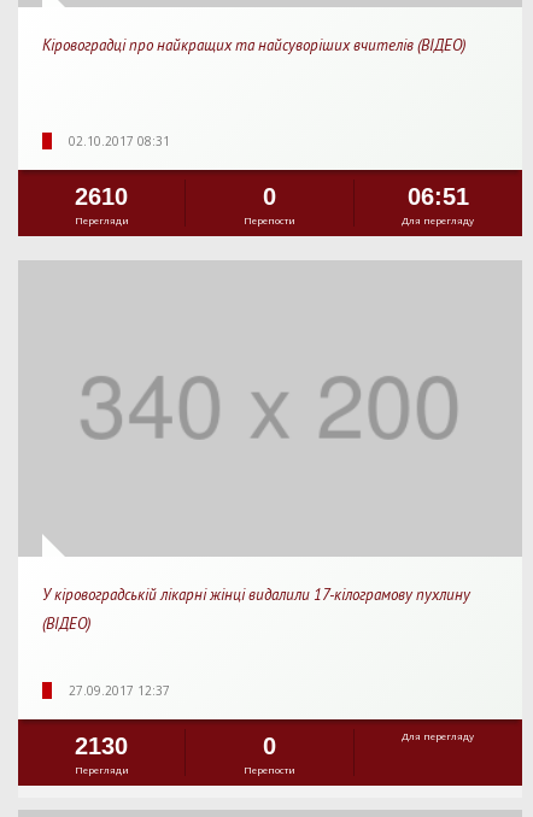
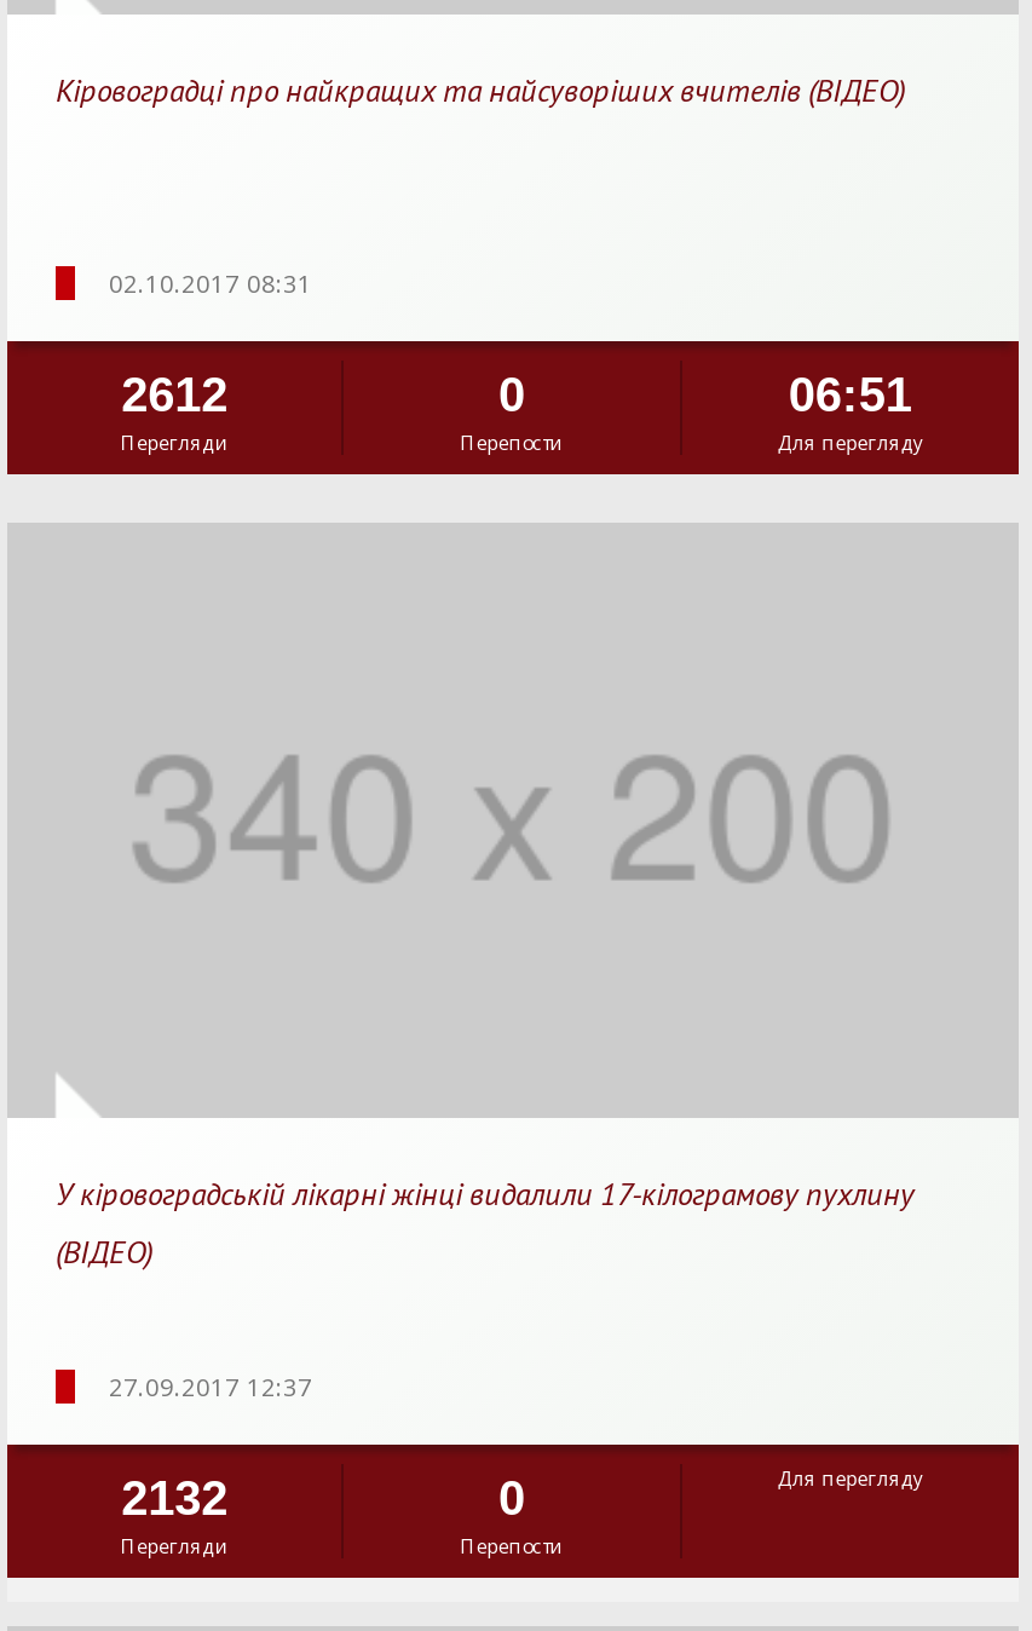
- 2610
+ 2612

- 2130
+ 2132
